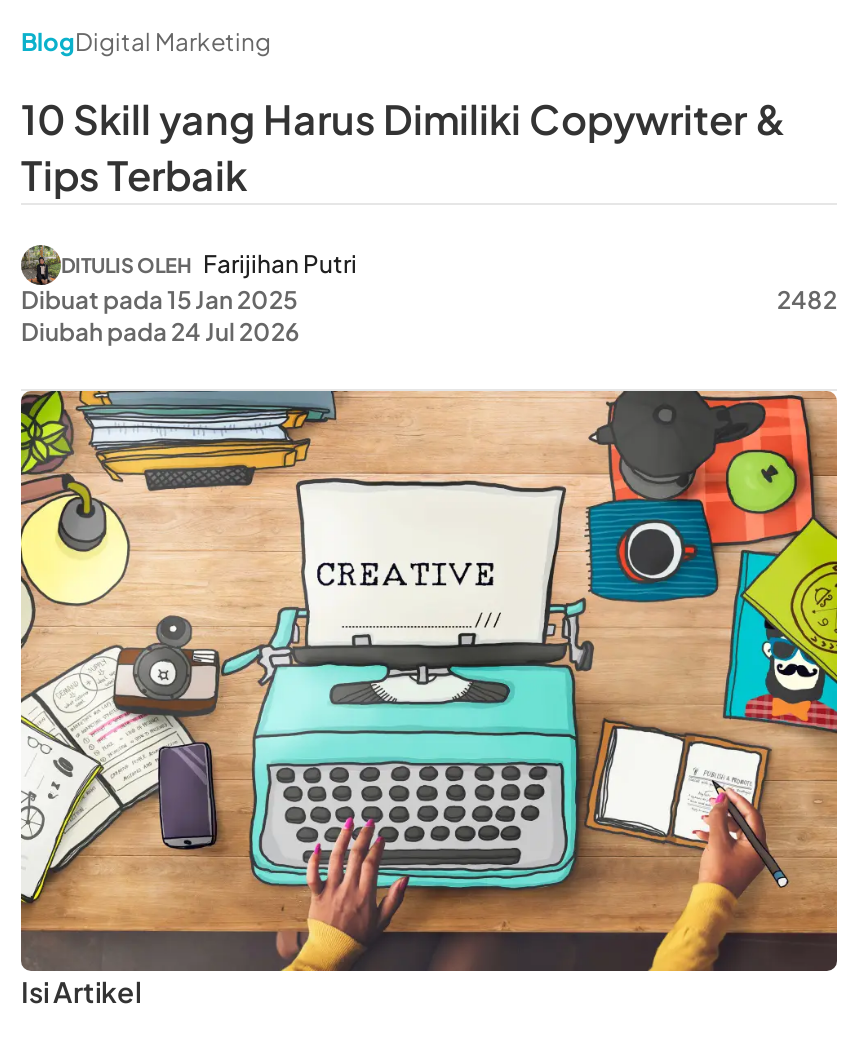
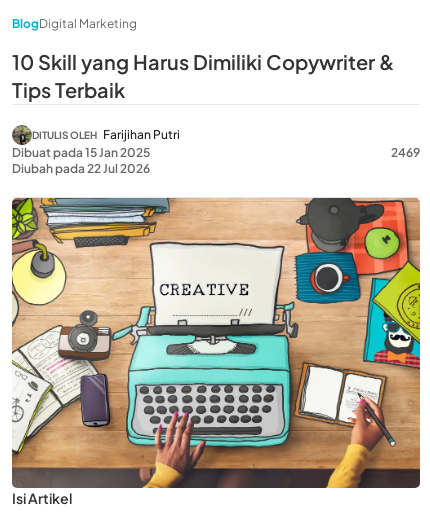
- 2482
+ 2469

- Diubah pada 24 Jul 2026
+ Diubah pada 22 Jul 2026
